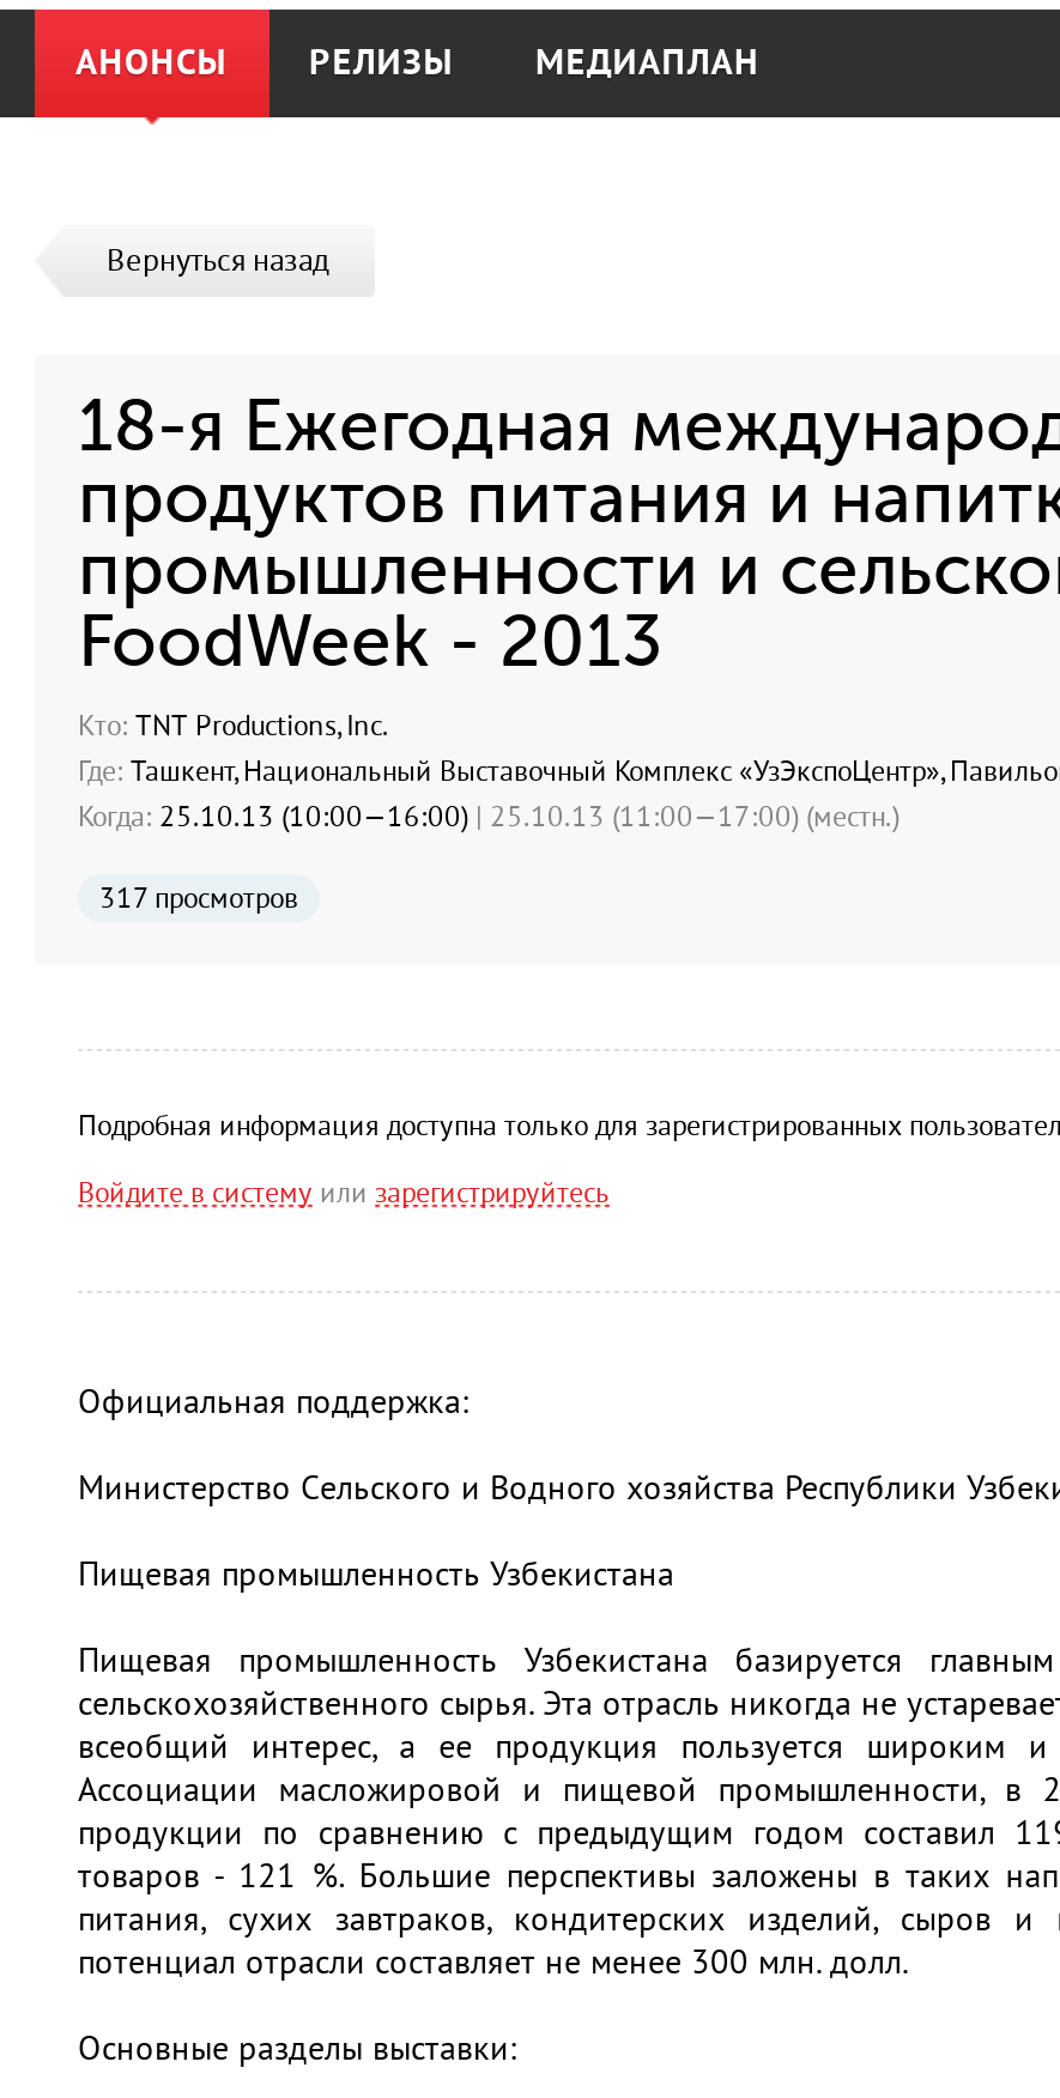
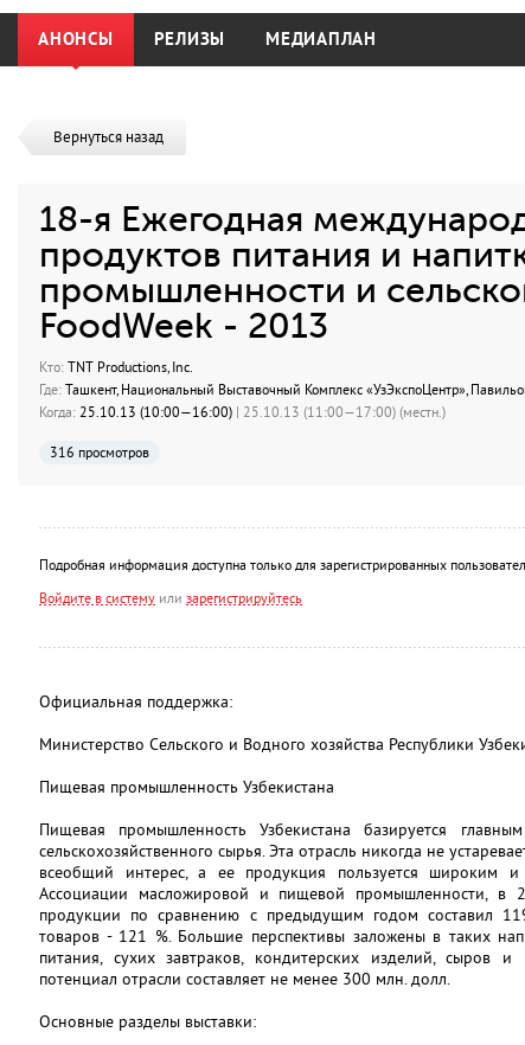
- 317 просмотров
+ 316 просмотров
